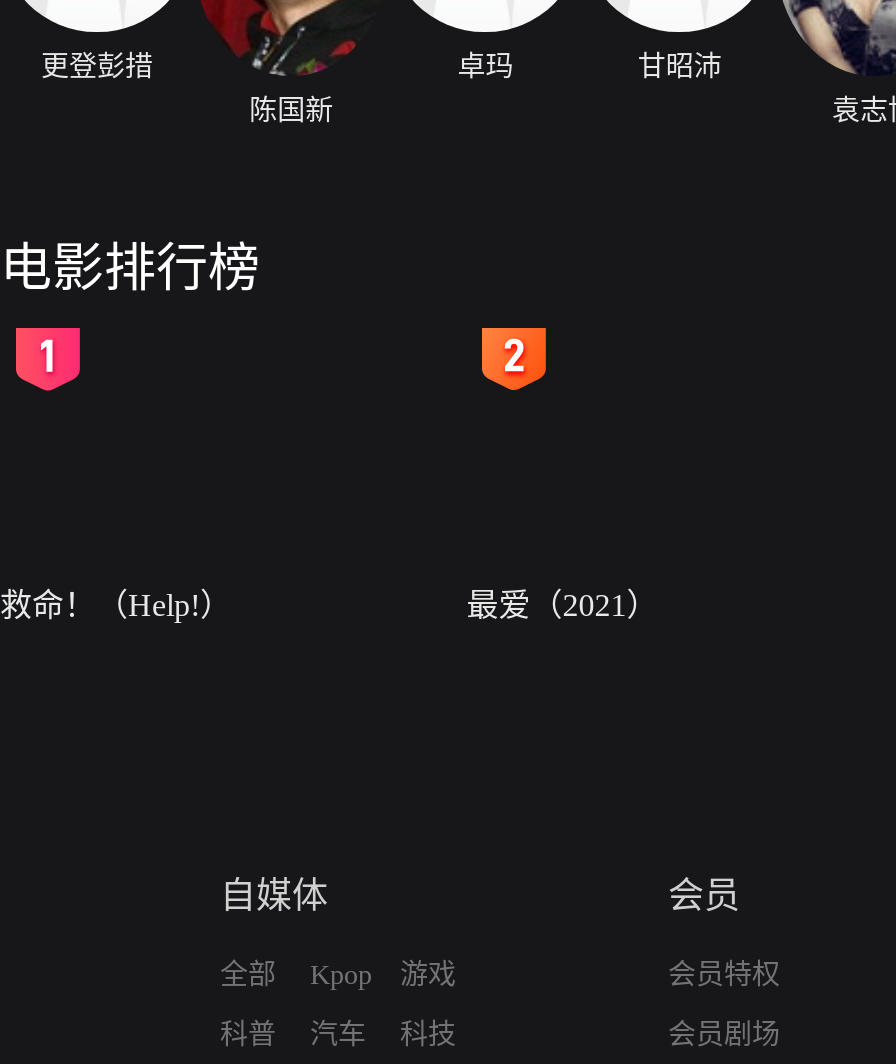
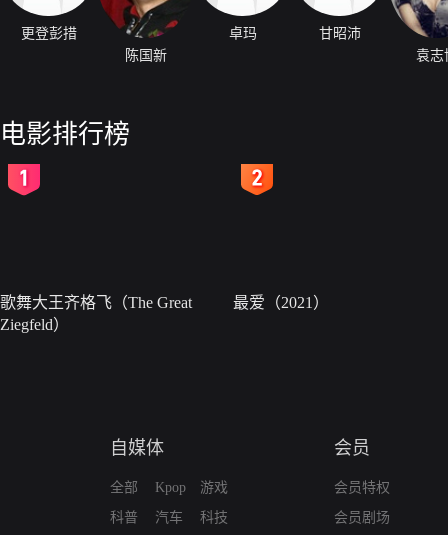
- 救命！（Help!）
+ 歌舞大王齐格飞（The Great
+ Ziegfeld）
